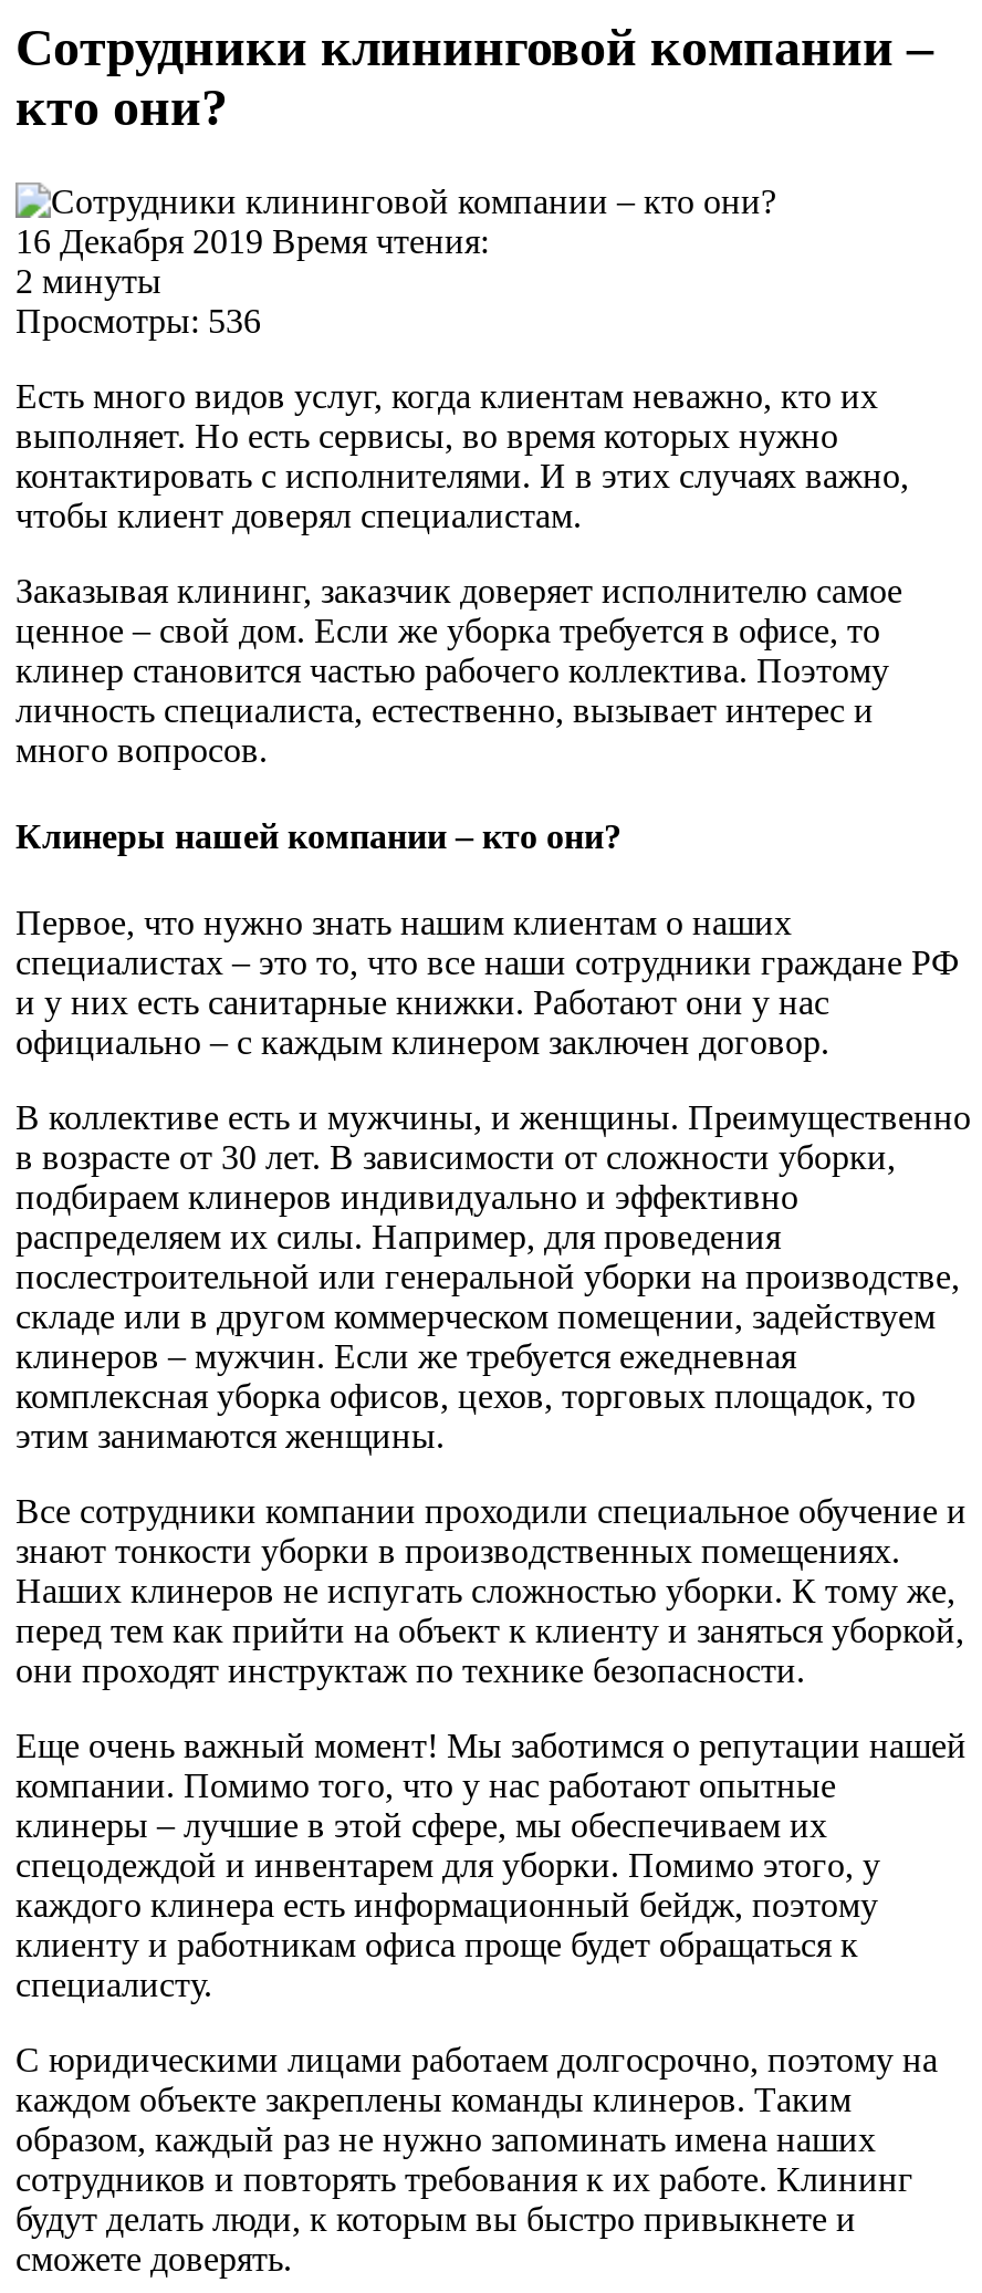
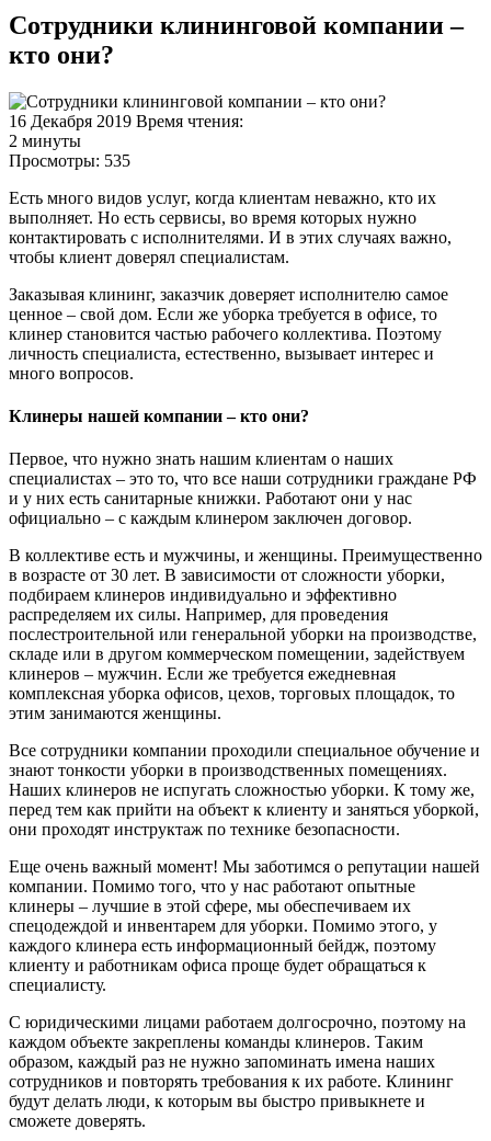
- Просмотры: 536
+ Просмотры: 535
